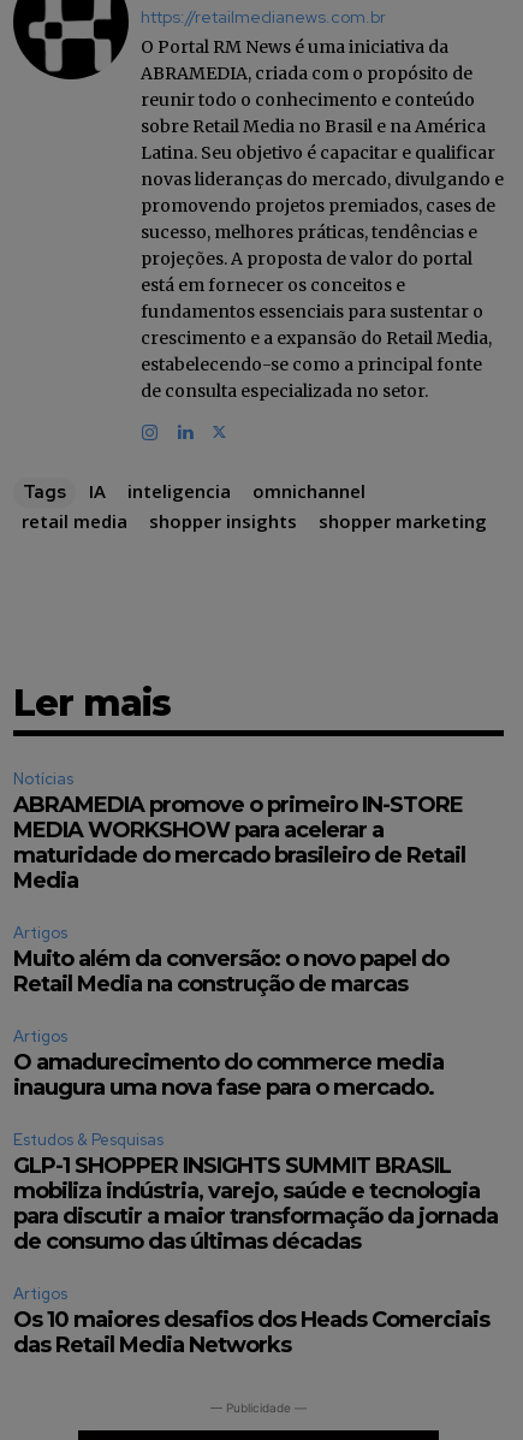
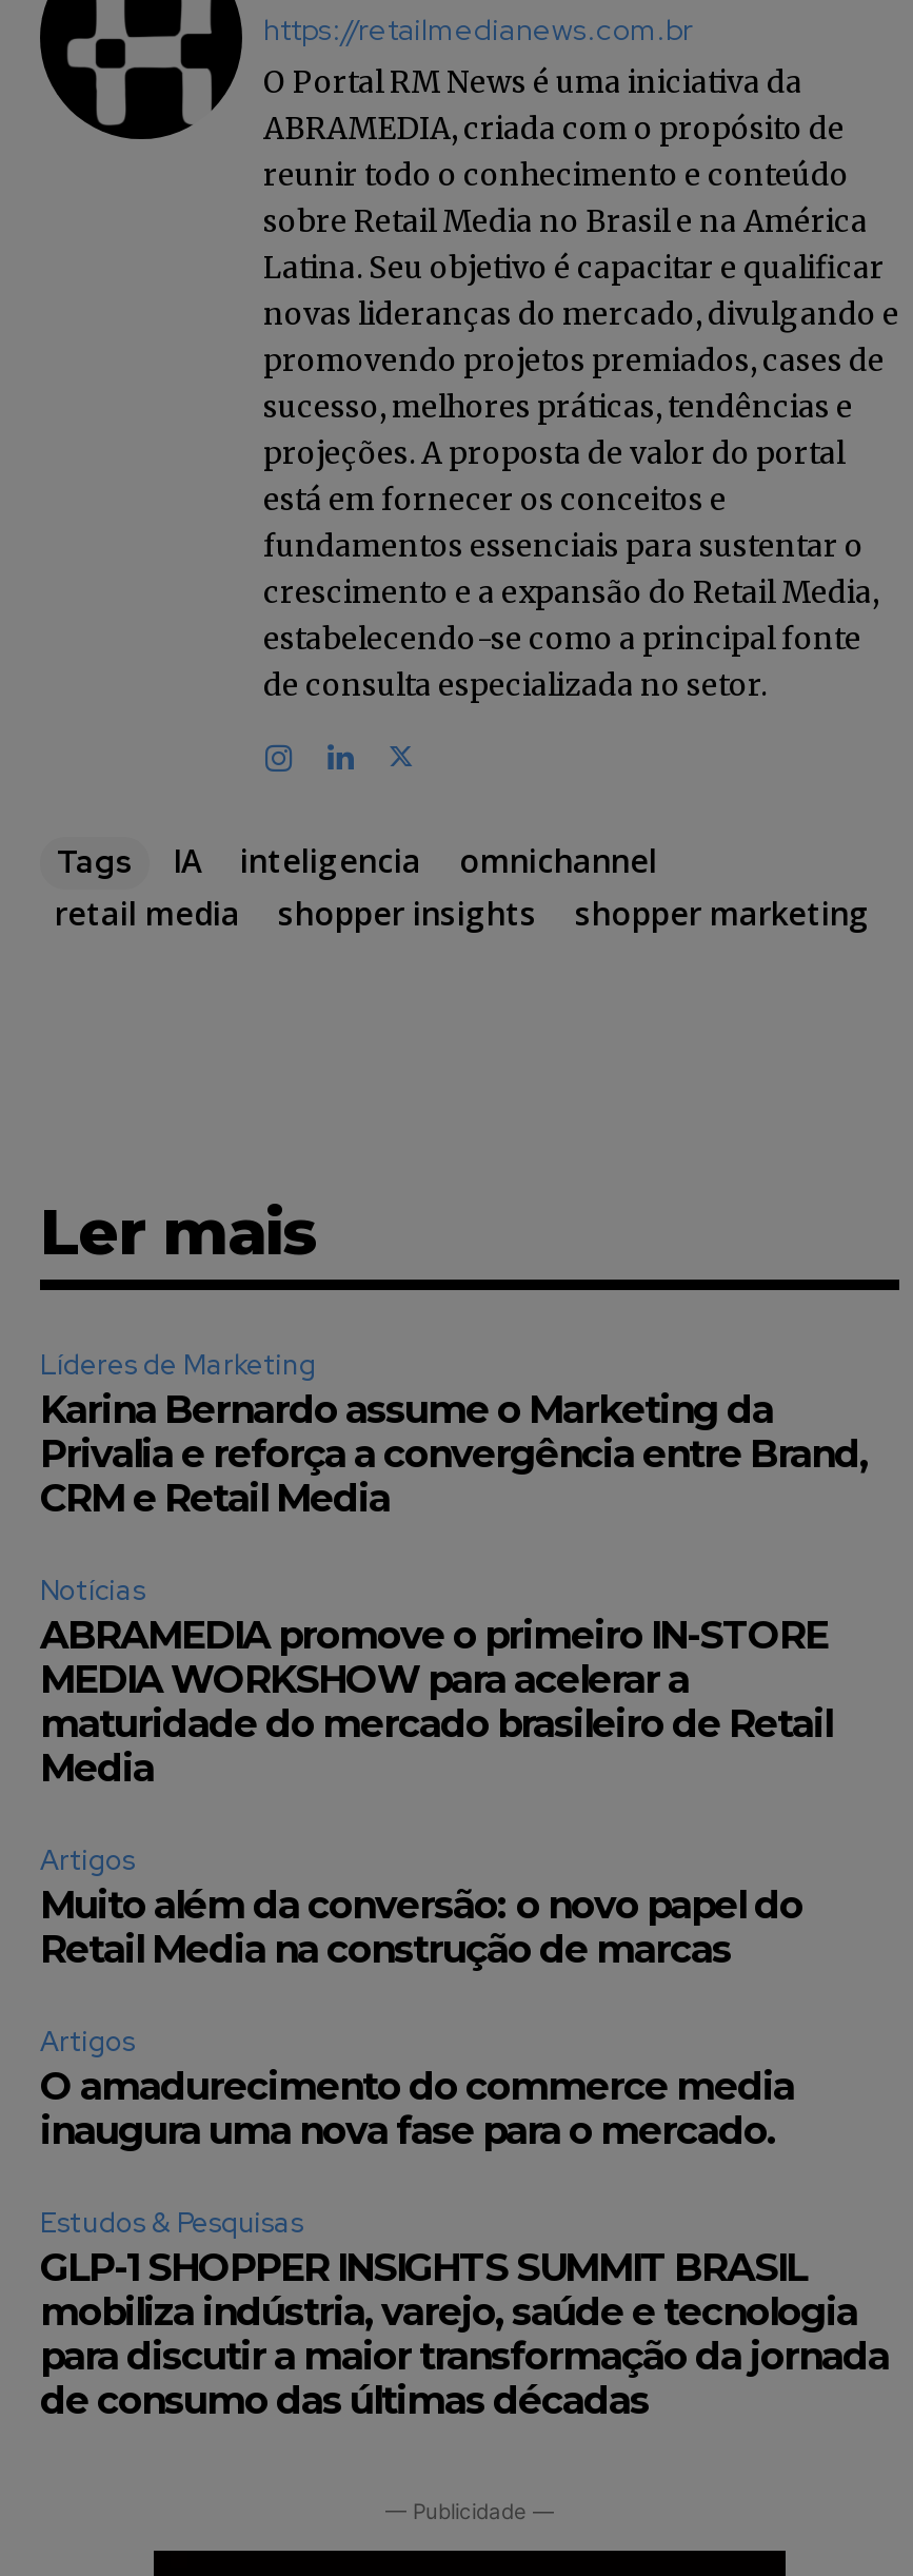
+ Líderes de Marketing
+ Karina Bernardo assume o Marketing da
+ Privalia e reforça a convergência entre Brand,
+ CRM e Retail Media

moved down: Notícias | ABRAMEDIA promove o primeiro IN-STORE | MEDIA WORKSHOW para acelerar a | ... | para discutir a maior transformação da jornada | de consumo das últimas décadas

- Artigos
- Os 10 maiores desafios dos Heads Comerciais
- das Retail Media Networks
